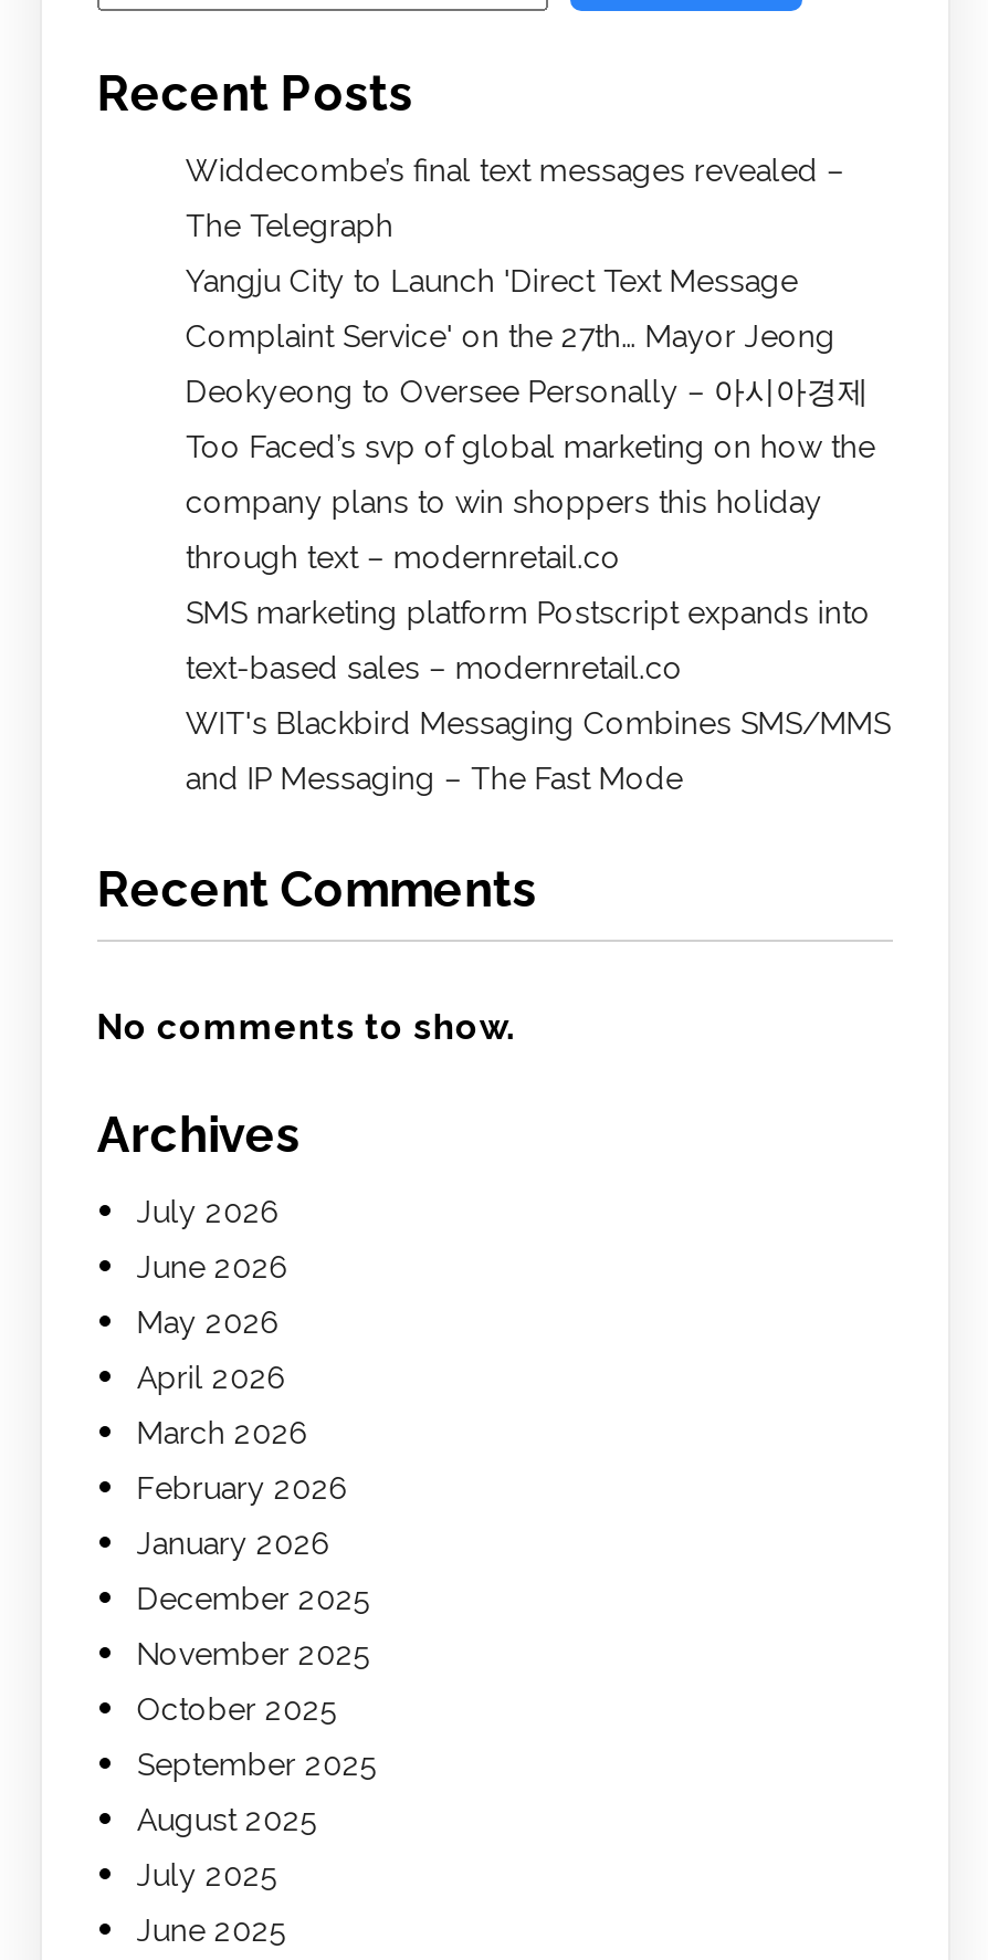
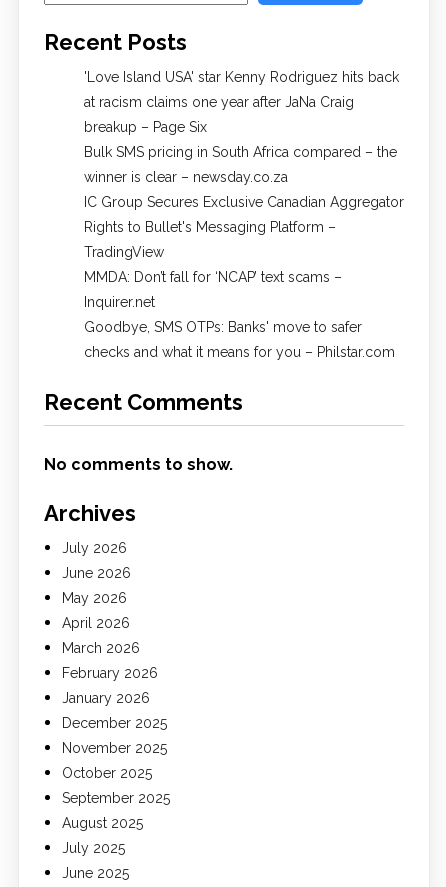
- Widdecombe’s final text messages revealed –
+ 'Love Island USA' star Kenny Rodriguez hits back

- The Telegraph
+ at racism claims one year after JaNa Craig

- Yangju City to Launch 'Direct Text Message
+ breakup – Page Six

- Complaint Service' on the 27th… Mayor Jeong
+ Bulk SMS pricing in South Africa compared – the

- Deokyeong to Oversee Personally – 아시아경제
+ winner is clear – newsday.co.za

- Too Faced’s svp of global marketing on how the
+ IC Group Secures Exclusive Canadian Aggregator

- company plans to win shoppers this holiday
+ Rights to Bullet's Messaging Platform –

- through text – modernretail.co
+ TradingView

- SMS marketing platform Postscript expands into
+ MMDA: Don’t fall for ‘NCAP’ text scams –

- text-based sales – modernretail.co
+ Inquirer.net

- WIT's Blackbird Messaging Combines SMS/MMS
+ Goodbye, SMS OTPs: Banks' move to safer

- and IP Messaging – The Fast Mode
+ checks and what it means for you – Philstar.com
